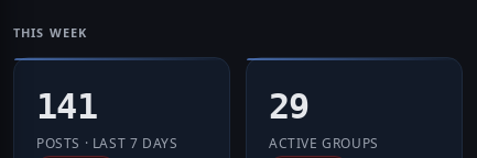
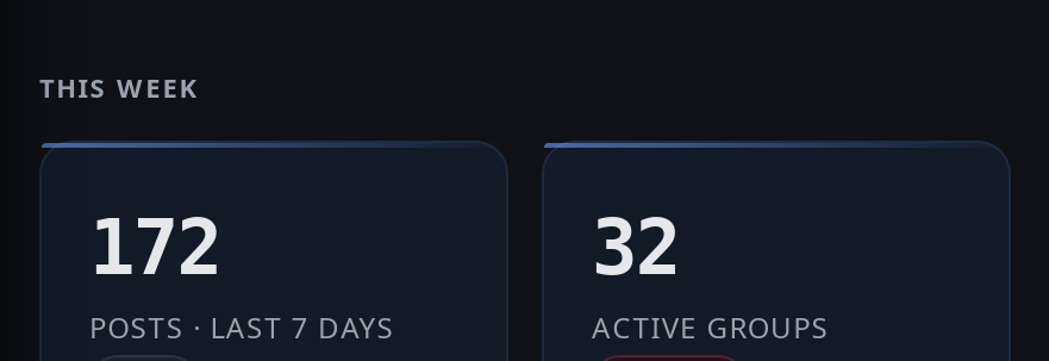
- 141
+ 172

- 29
+ 32
